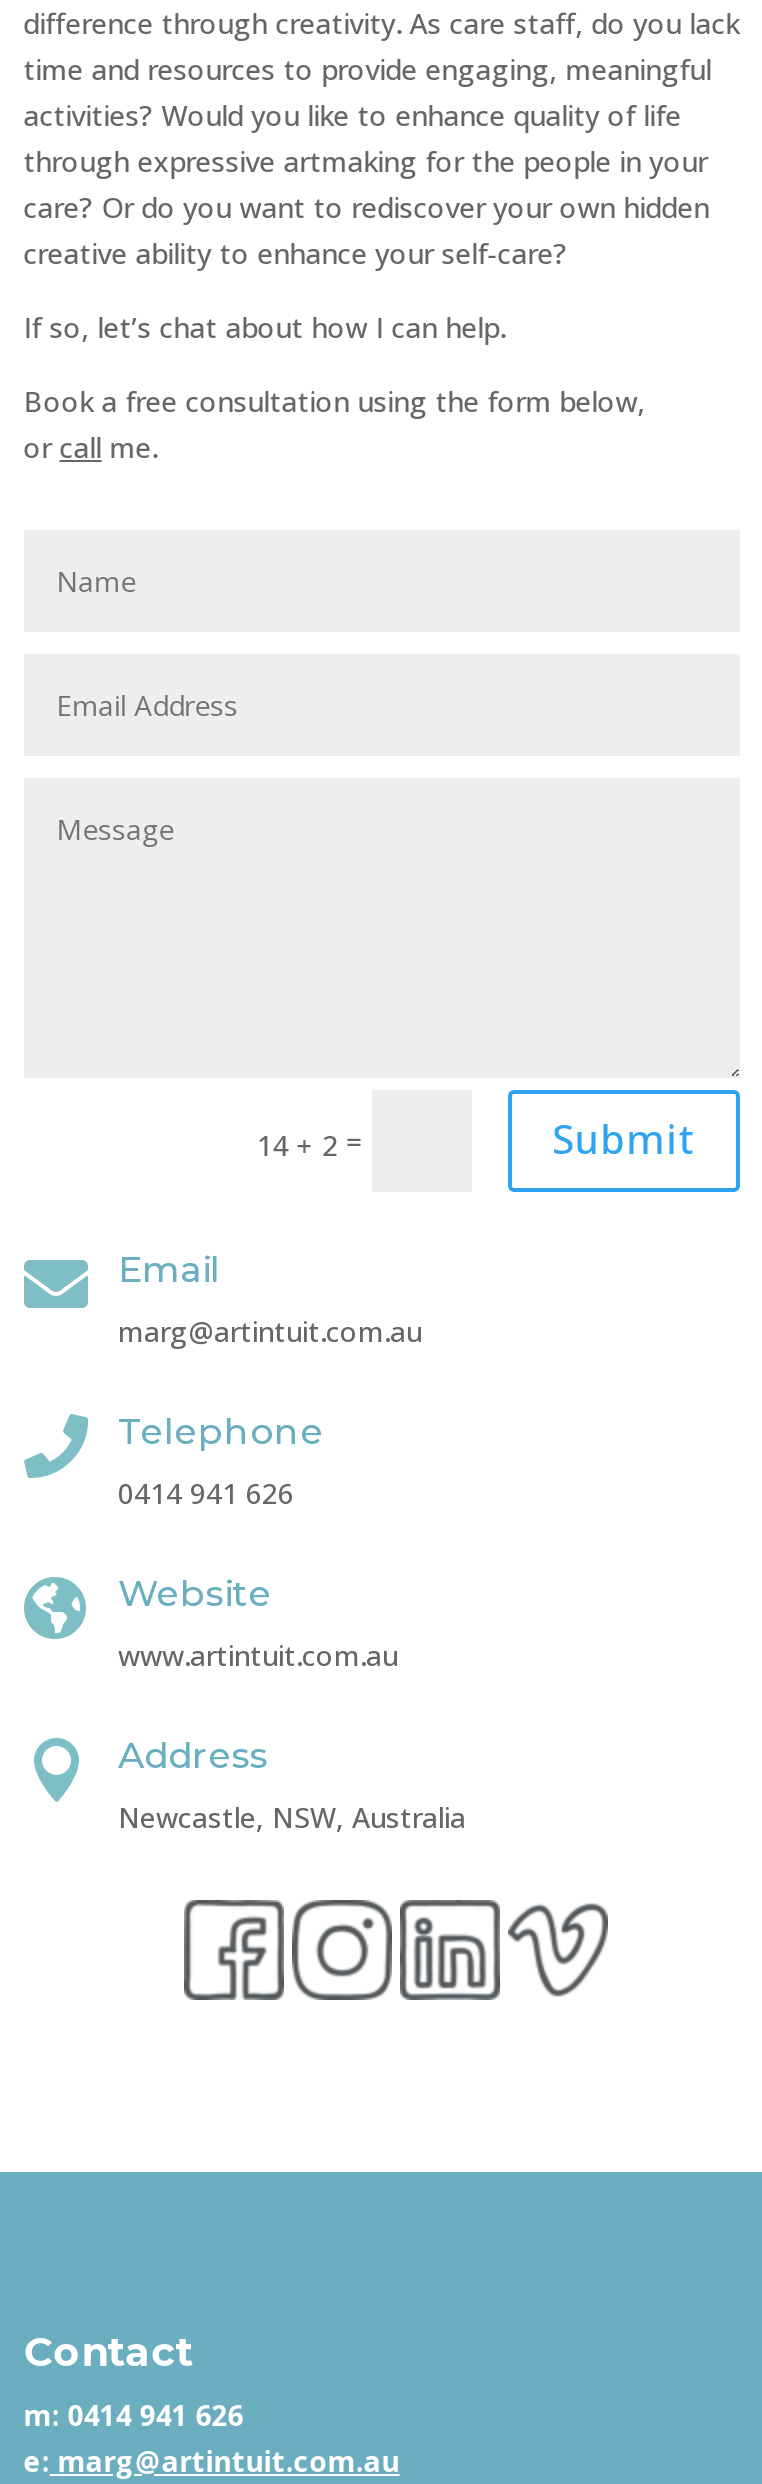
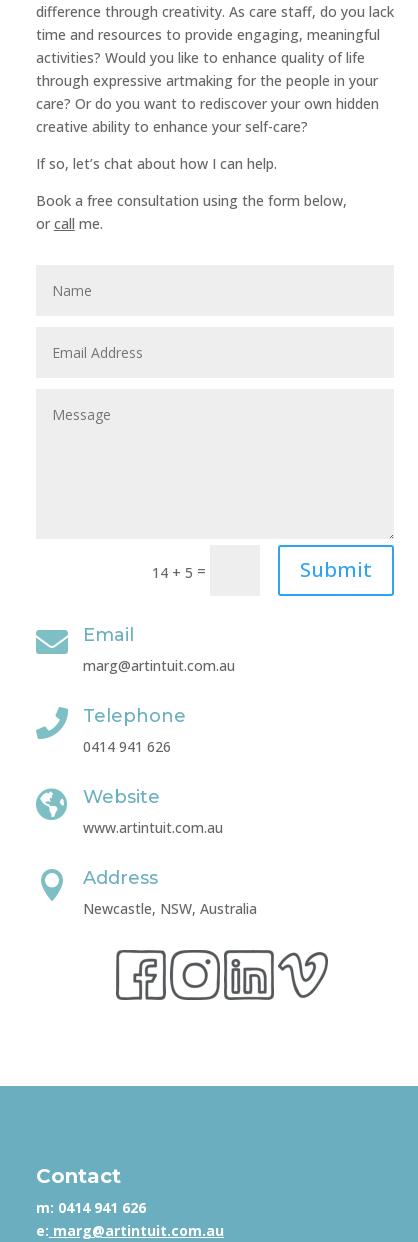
- 14 + 2 =
+ 14 + 5 =
